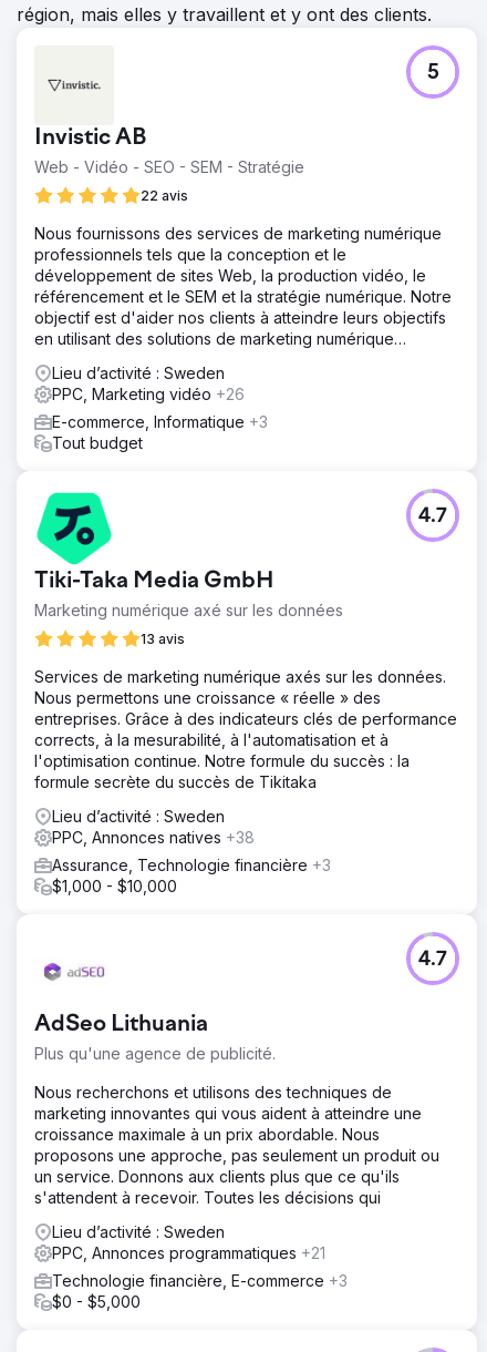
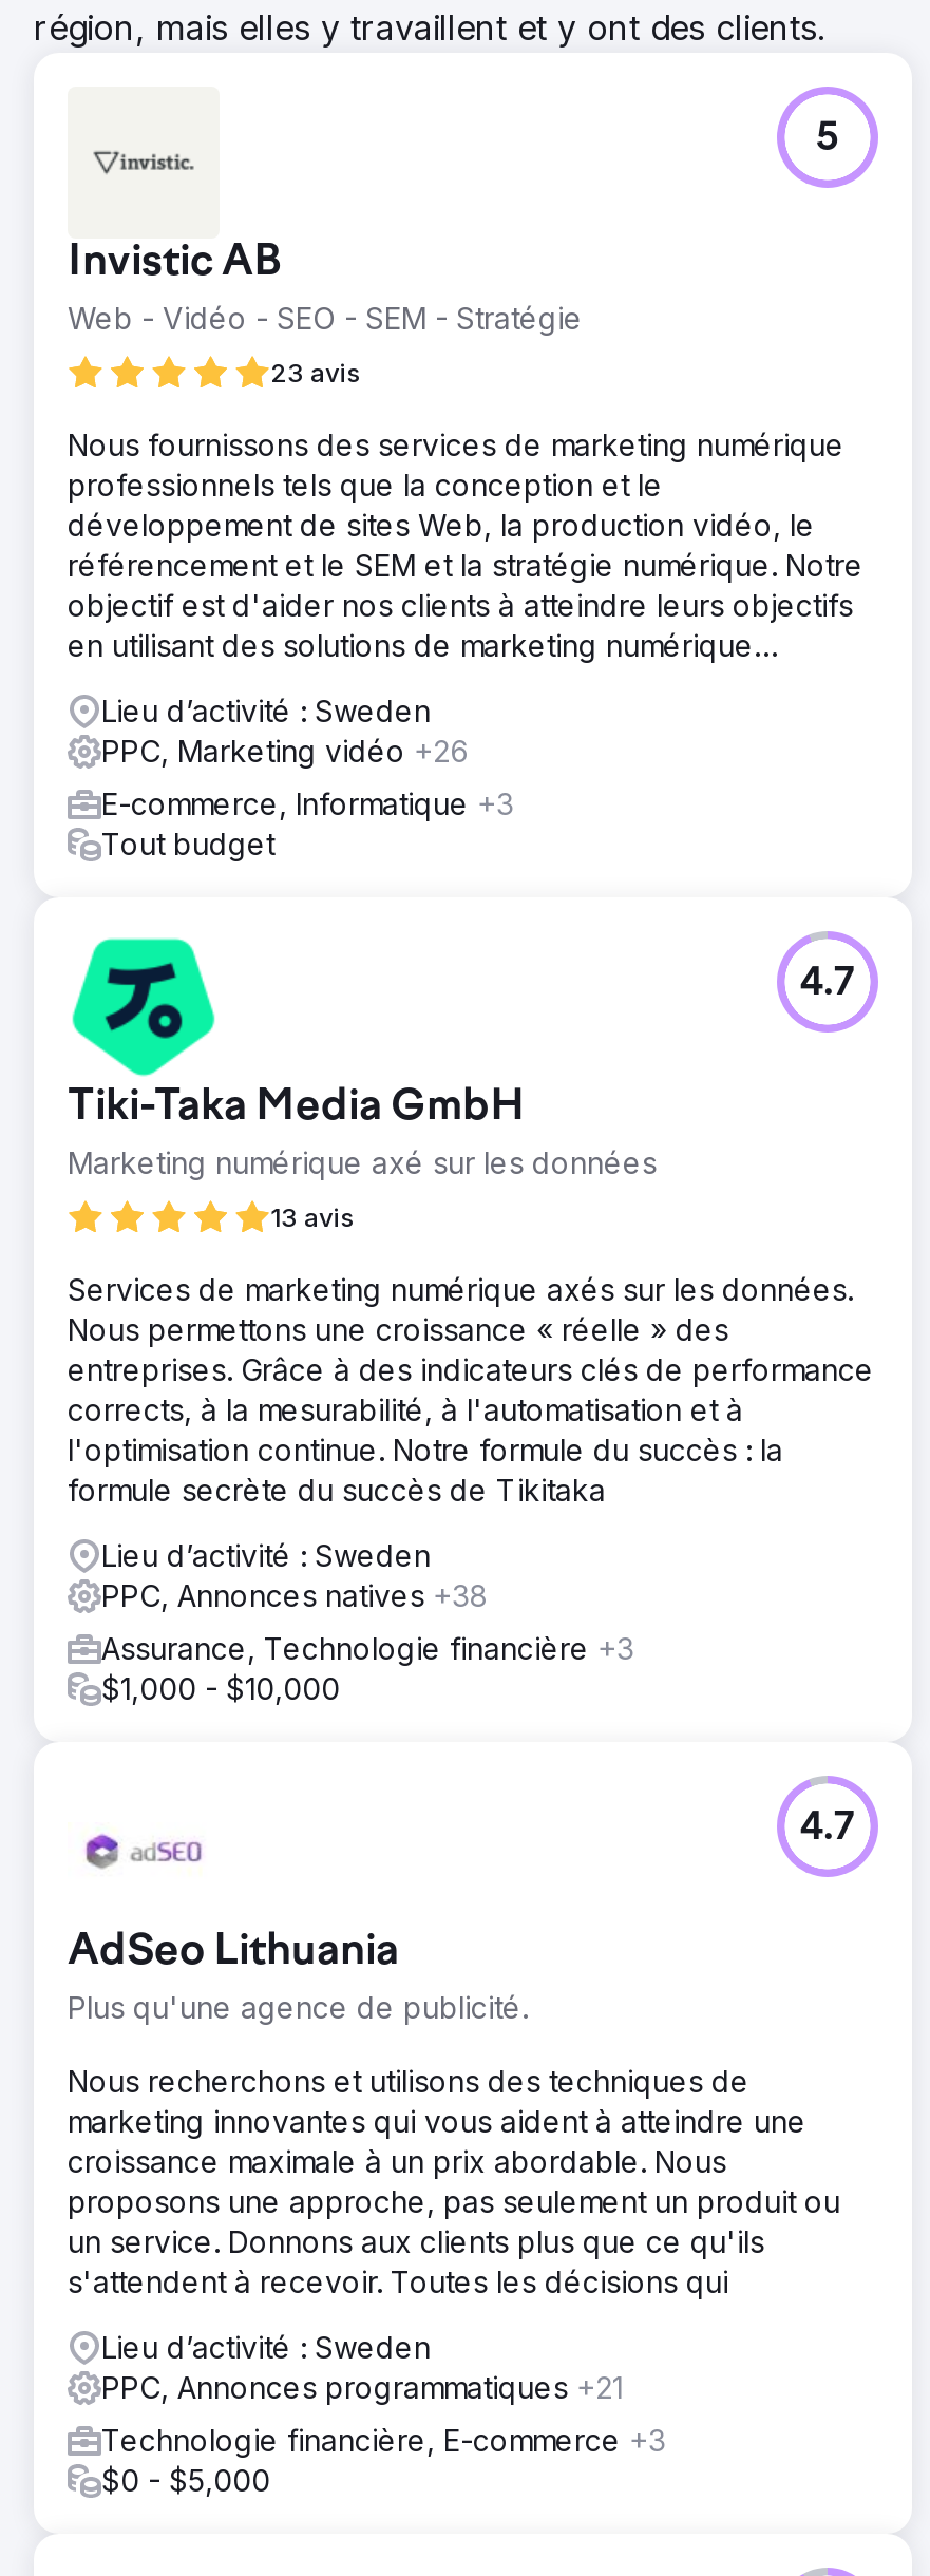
- 22 avis
+ 23 avis
